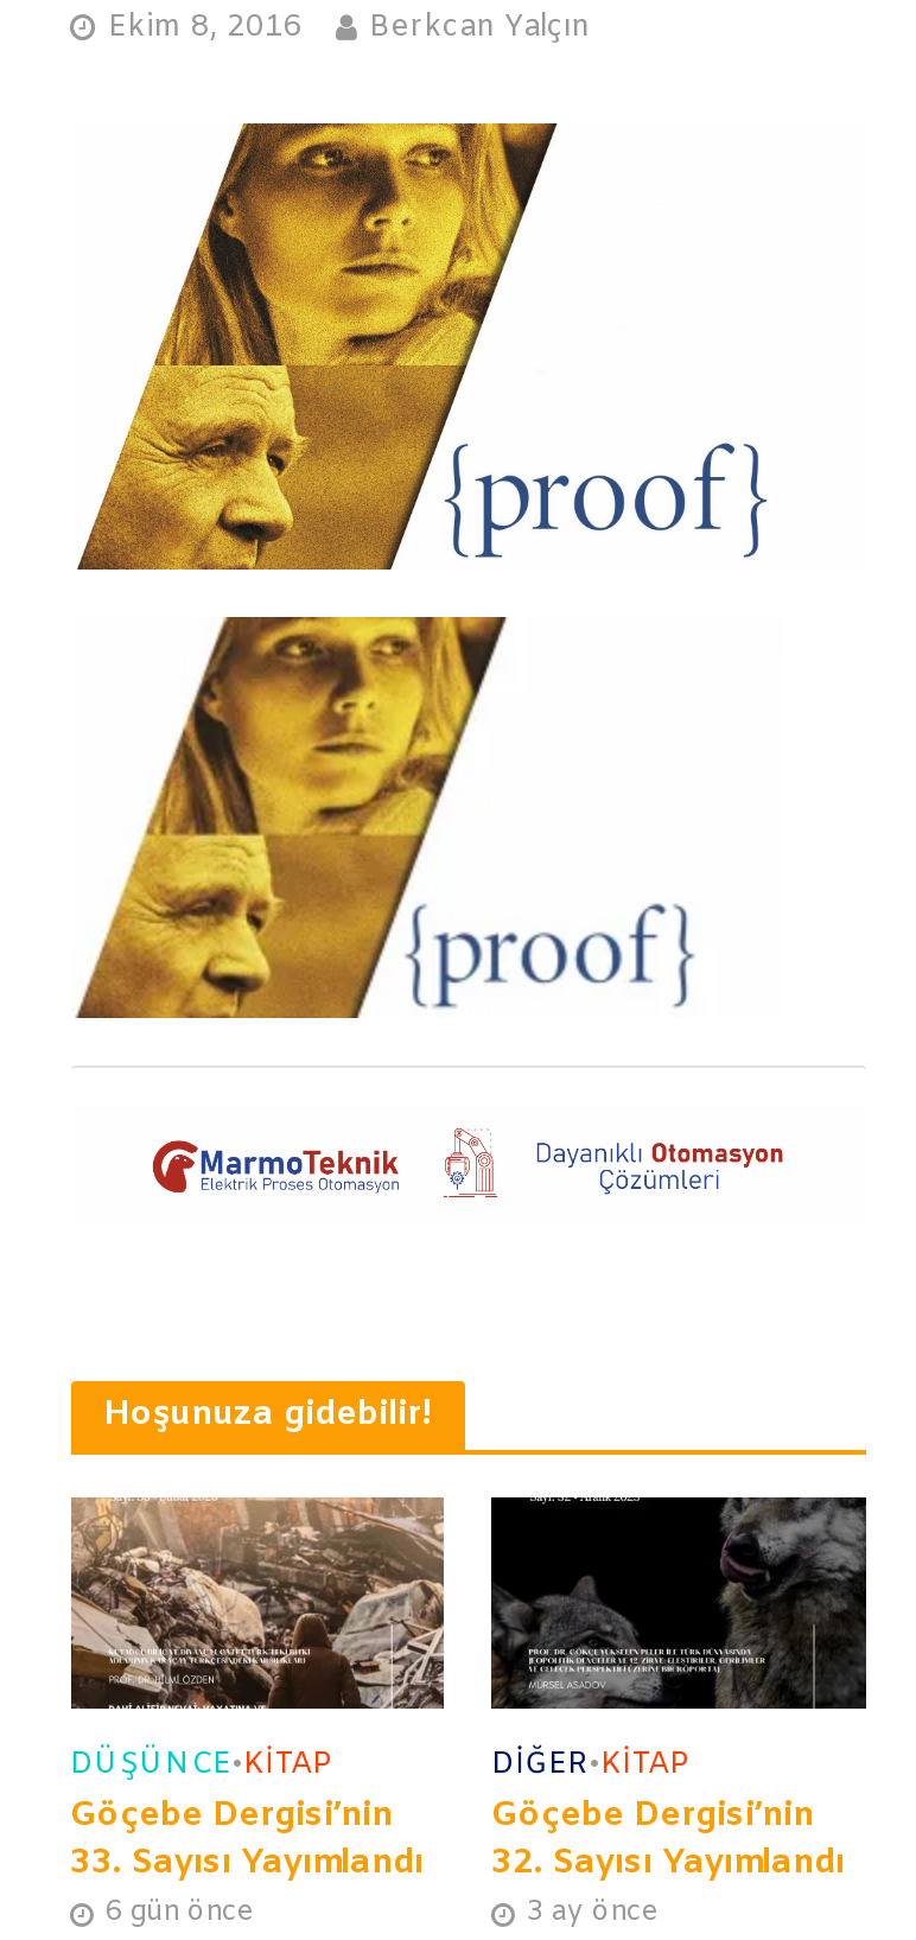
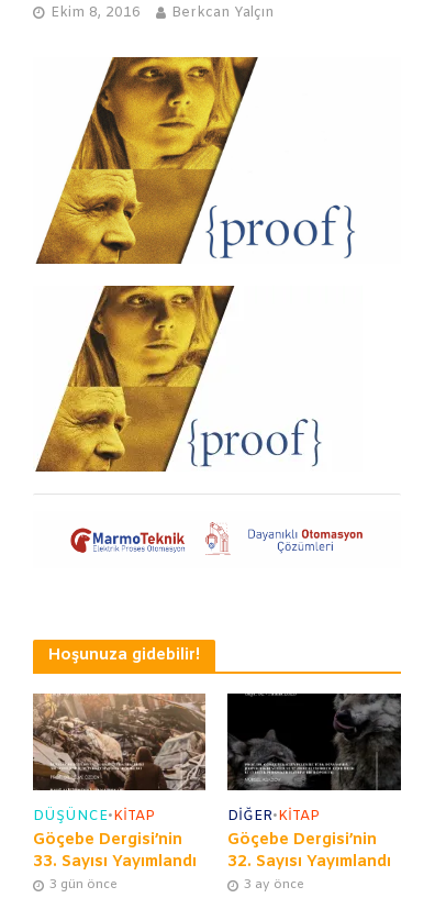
- 6 gün önce
+ 3 gün önce
